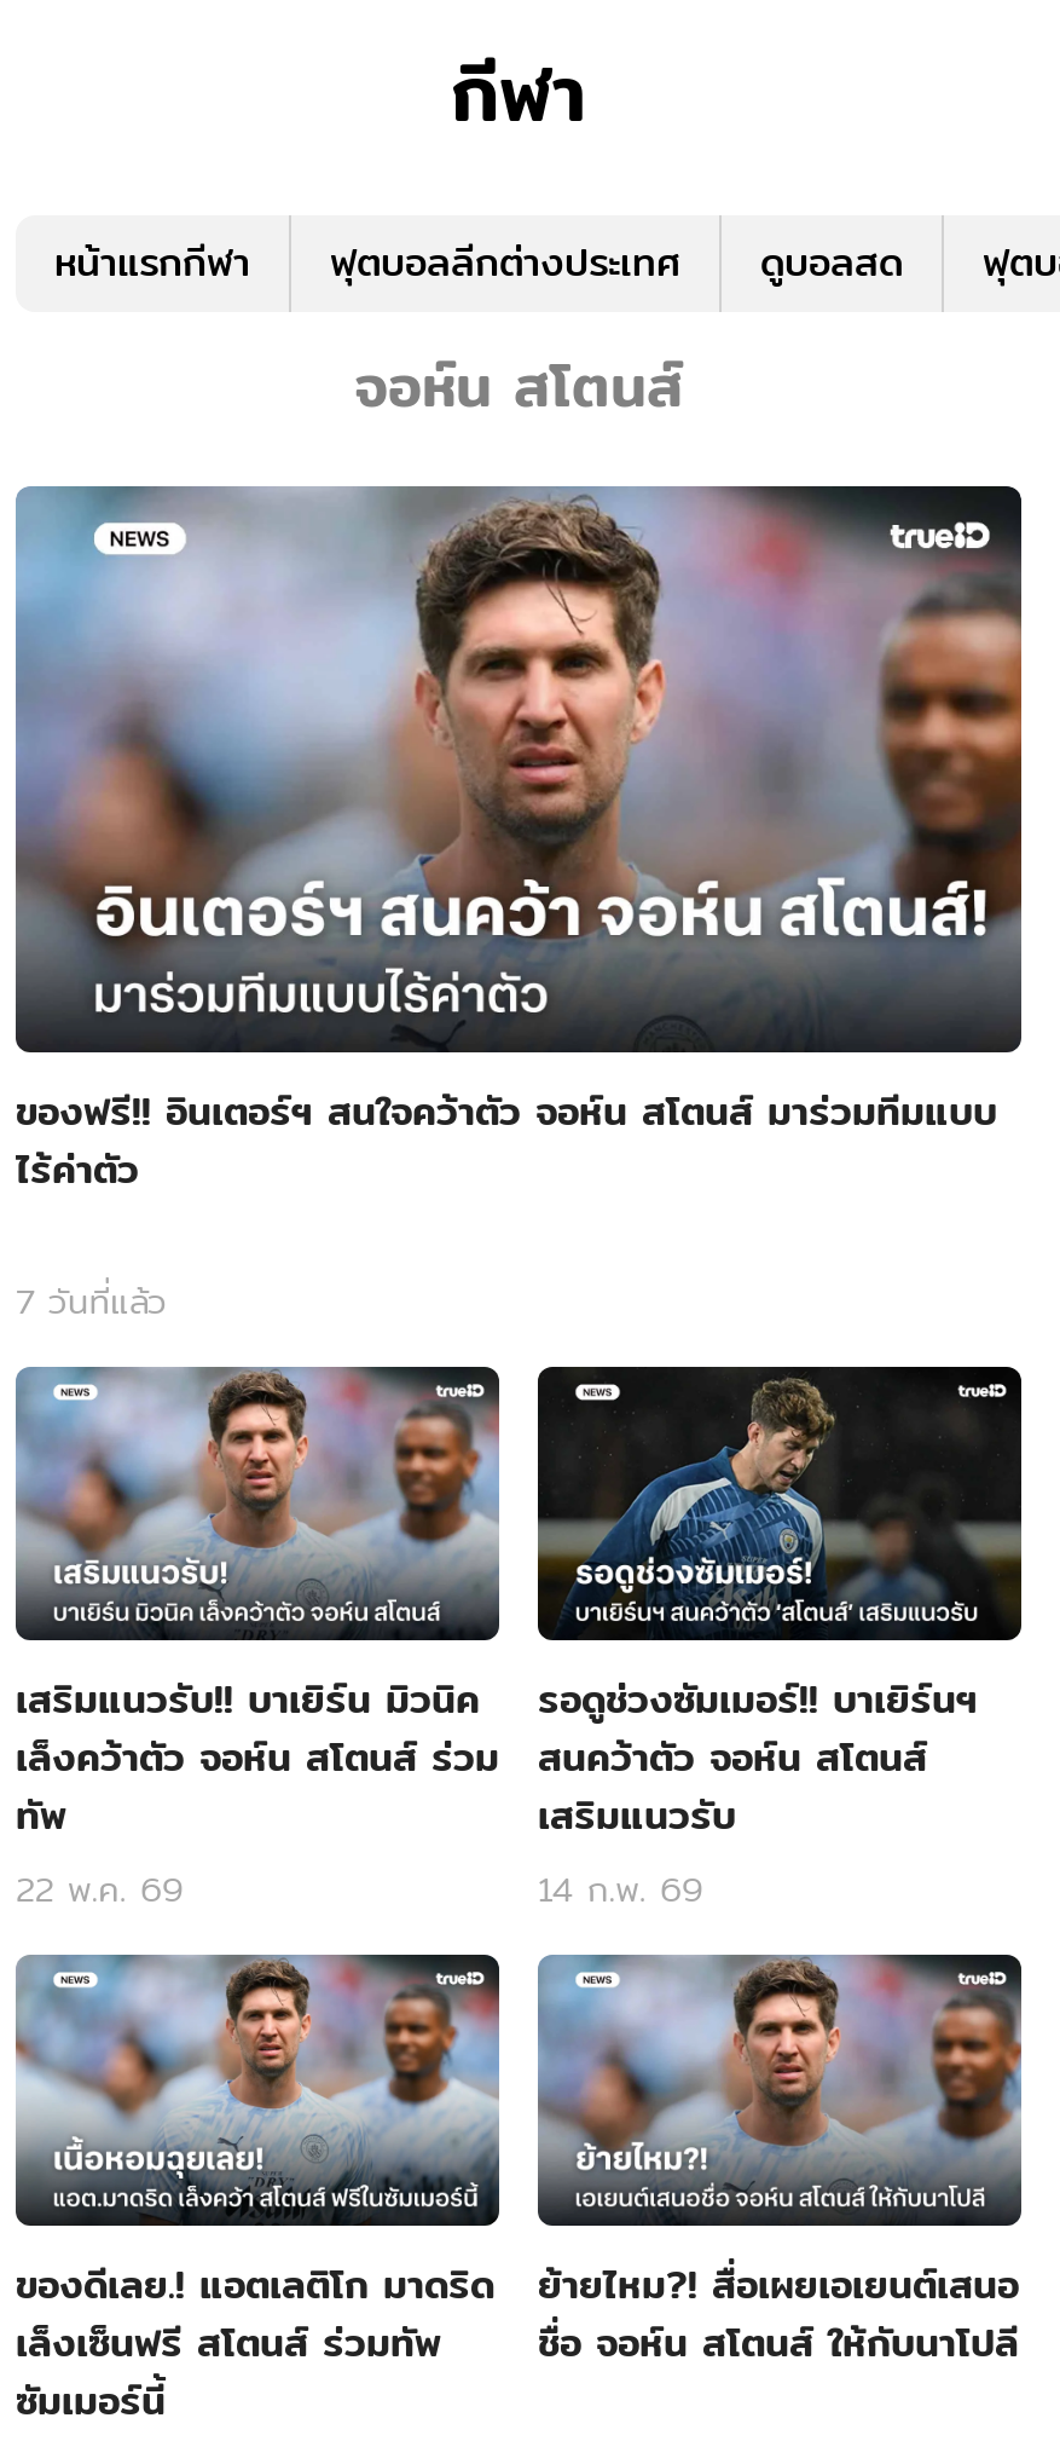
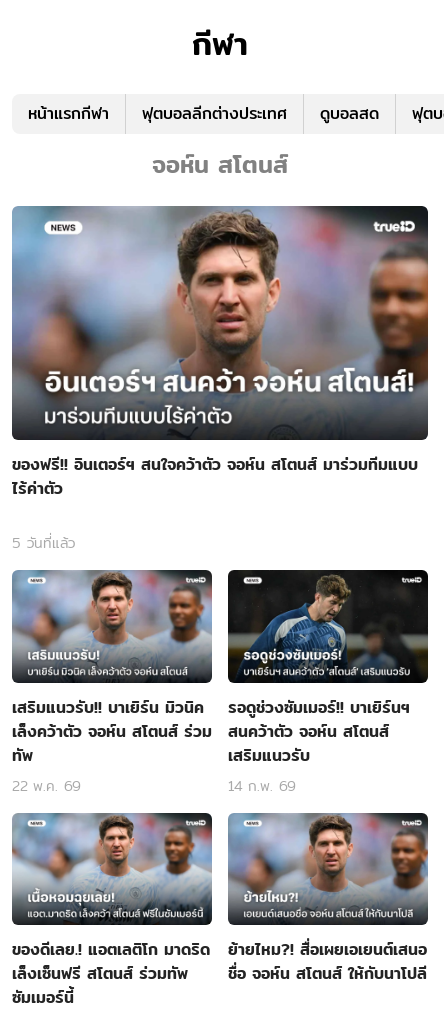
- 7 วันที่แล้ว
+ 5 วันที่แล้ว
